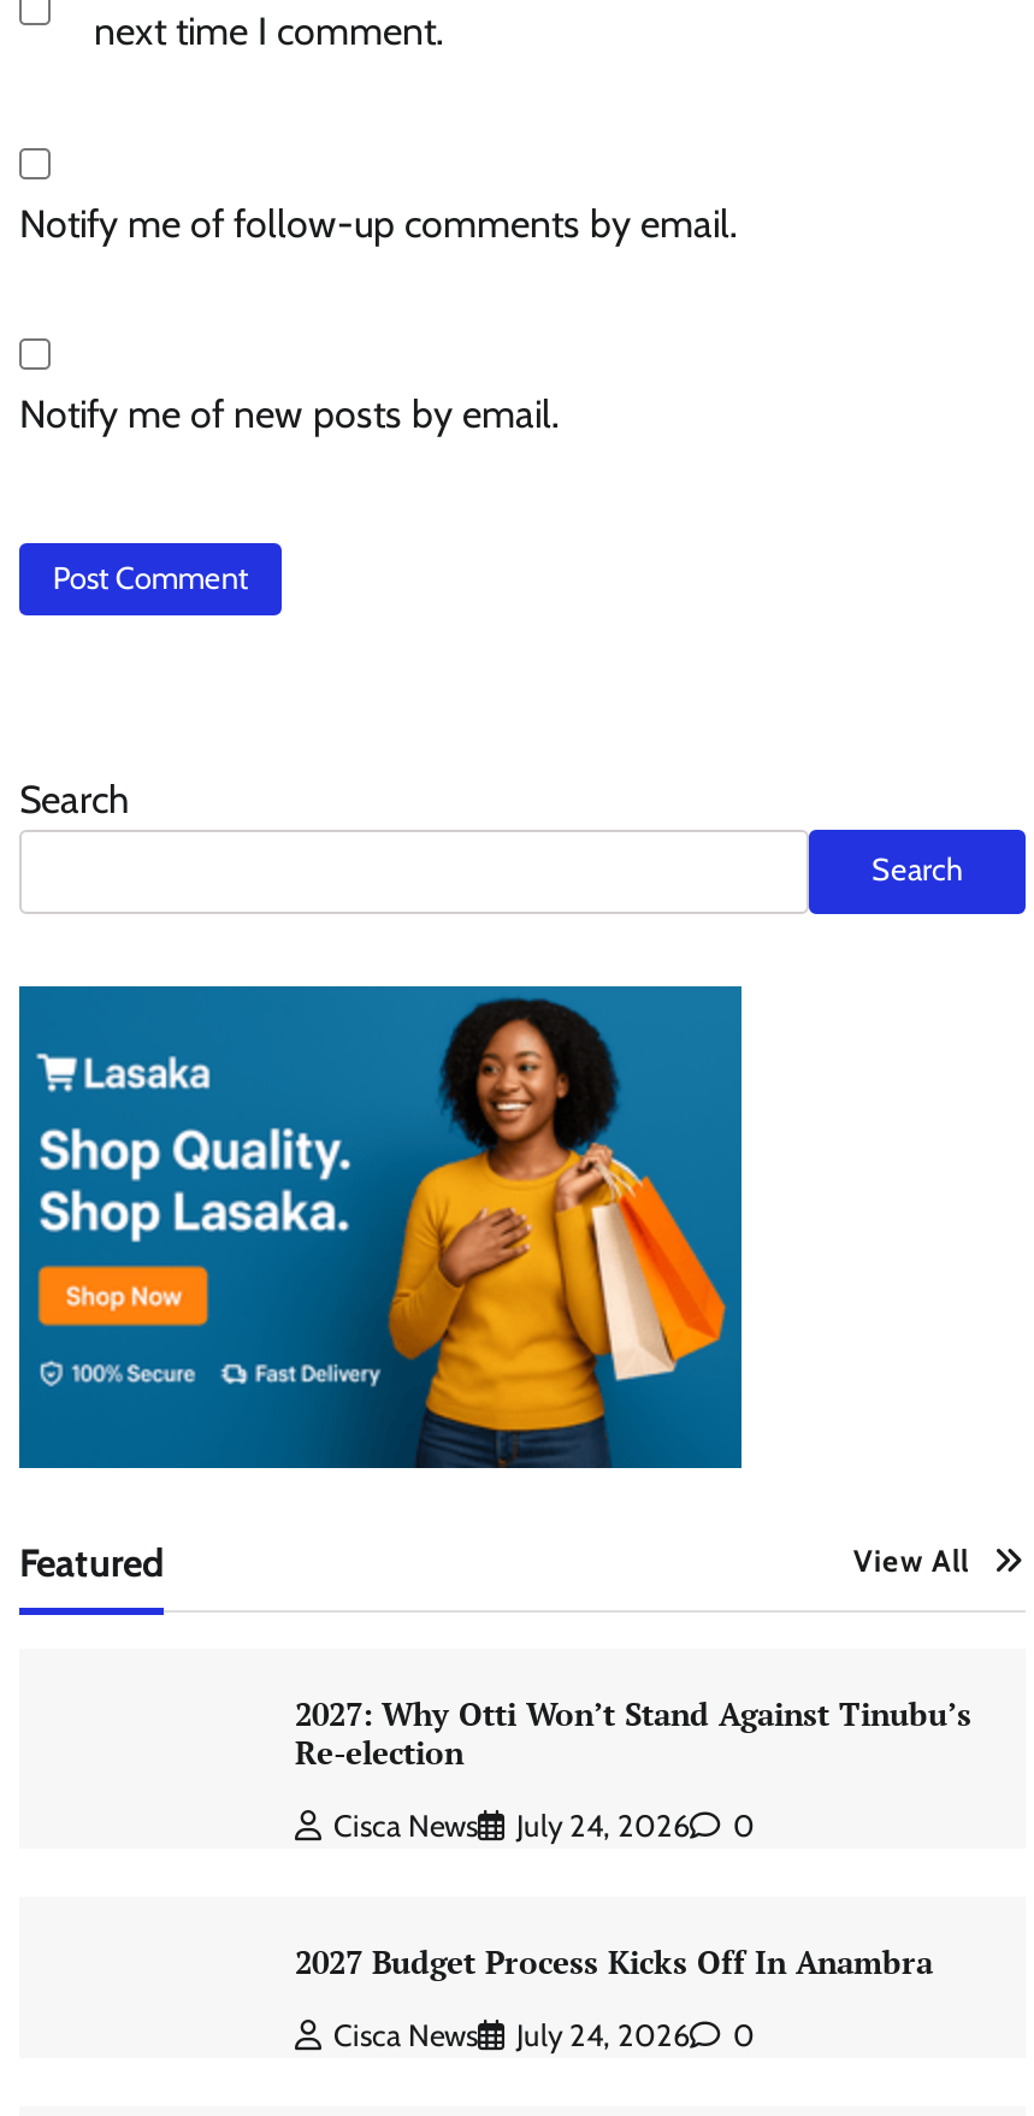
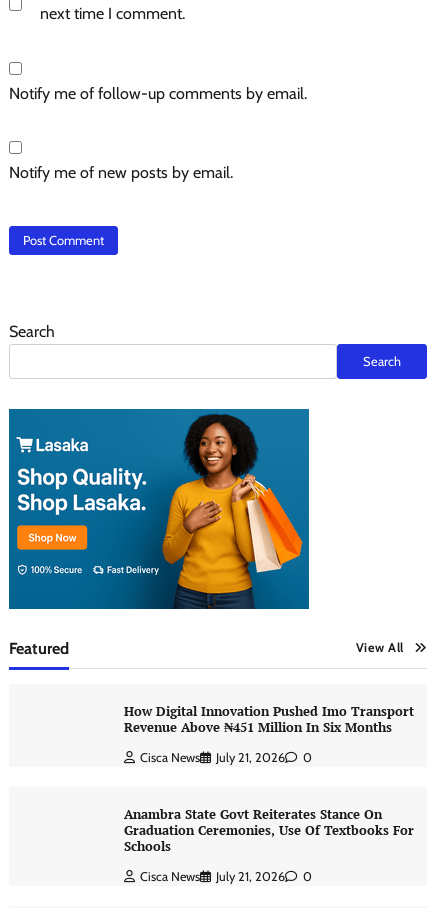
- 2027: Why Otti Won’t Stand Against Tinubu’s
- Re-election
+ How Digital Innovation Pushed Imo Transport
+ Revenue Above ₦451 Million In Six Months

- July 24, 2026
+ July 21, 2026

- 2027 Budget Process Kicks Off In Anambra
+ Anambra State Govt Reiterates Stance On
+ Graduation Ceremonies, Use Of Textbooks For
+ Schools

- July 24, 2026
+ July 21, 2026
